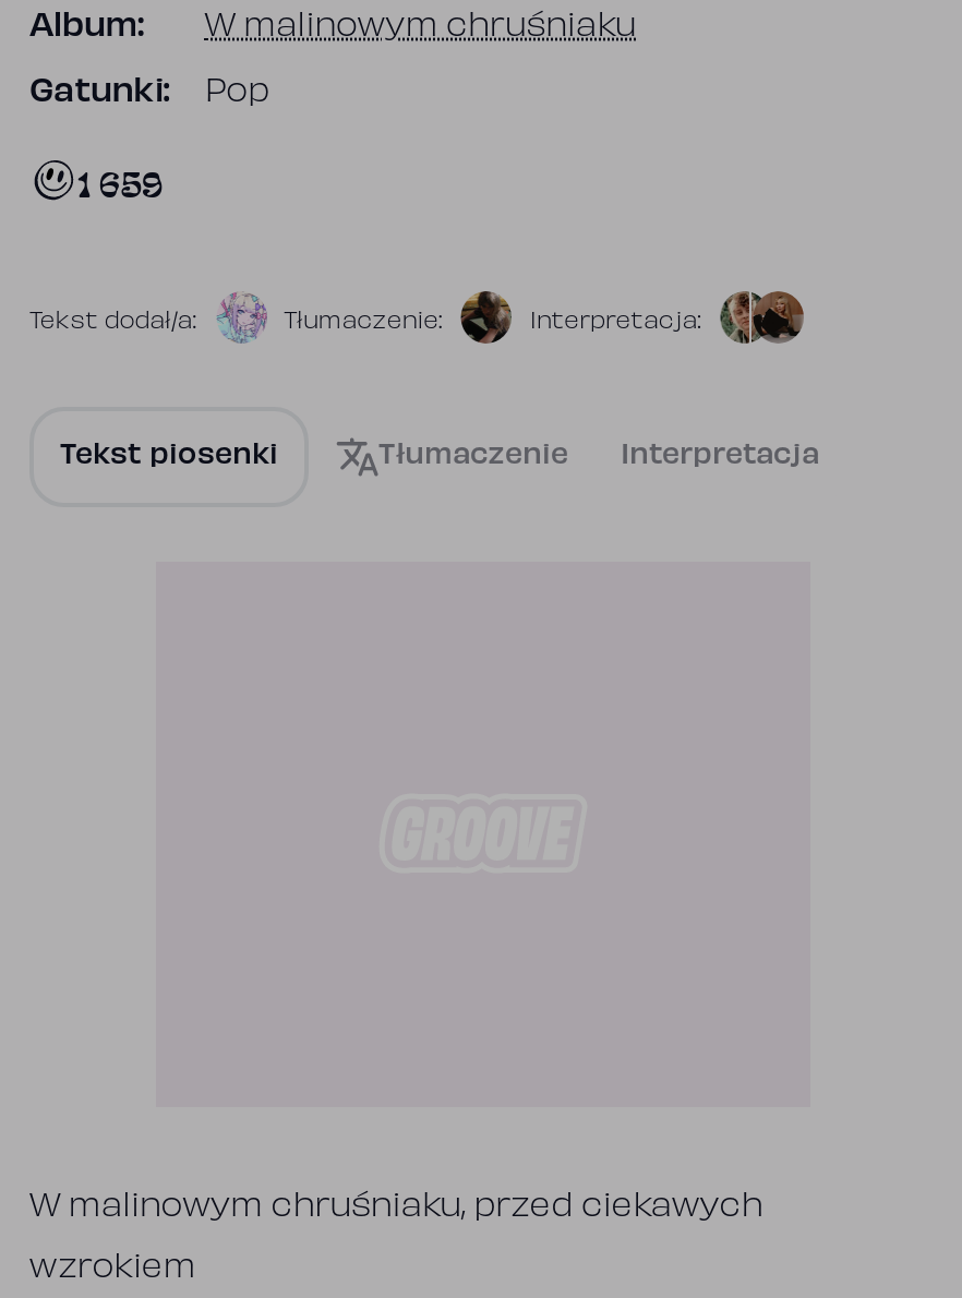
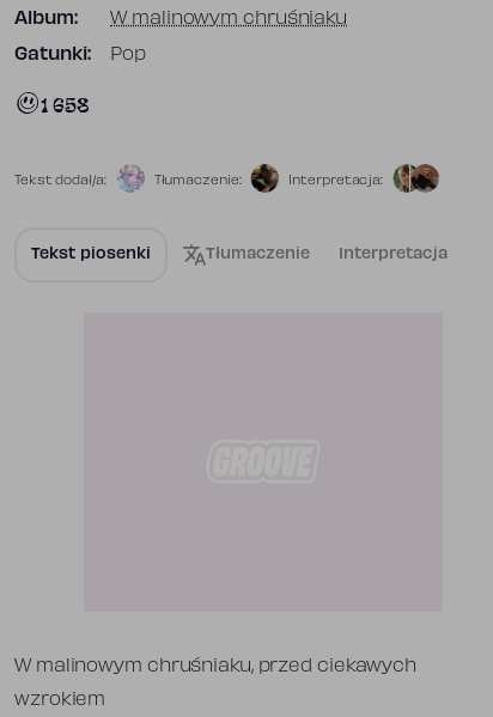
- 1 659
+ 1 658
